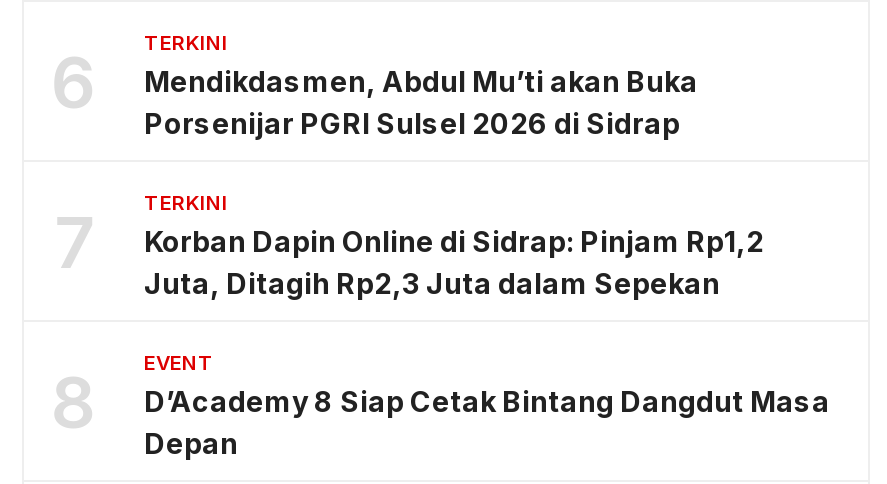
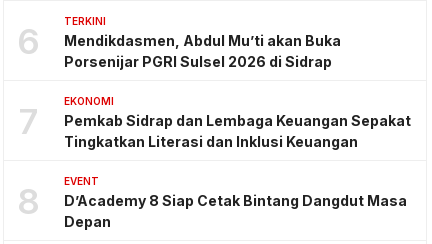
- TERKINI
- Korban Dapin Online di Sidrap: Pinjam Rp1,2
- Juta, Ditagih Rp2,3 Juta dalam Sepekan
+ EKONOMI
+ Pemkab Sidrap dan Lembaga Keuangan Sepakat
+ Tingkatkan Literasi dan Inklusi Keuangan
